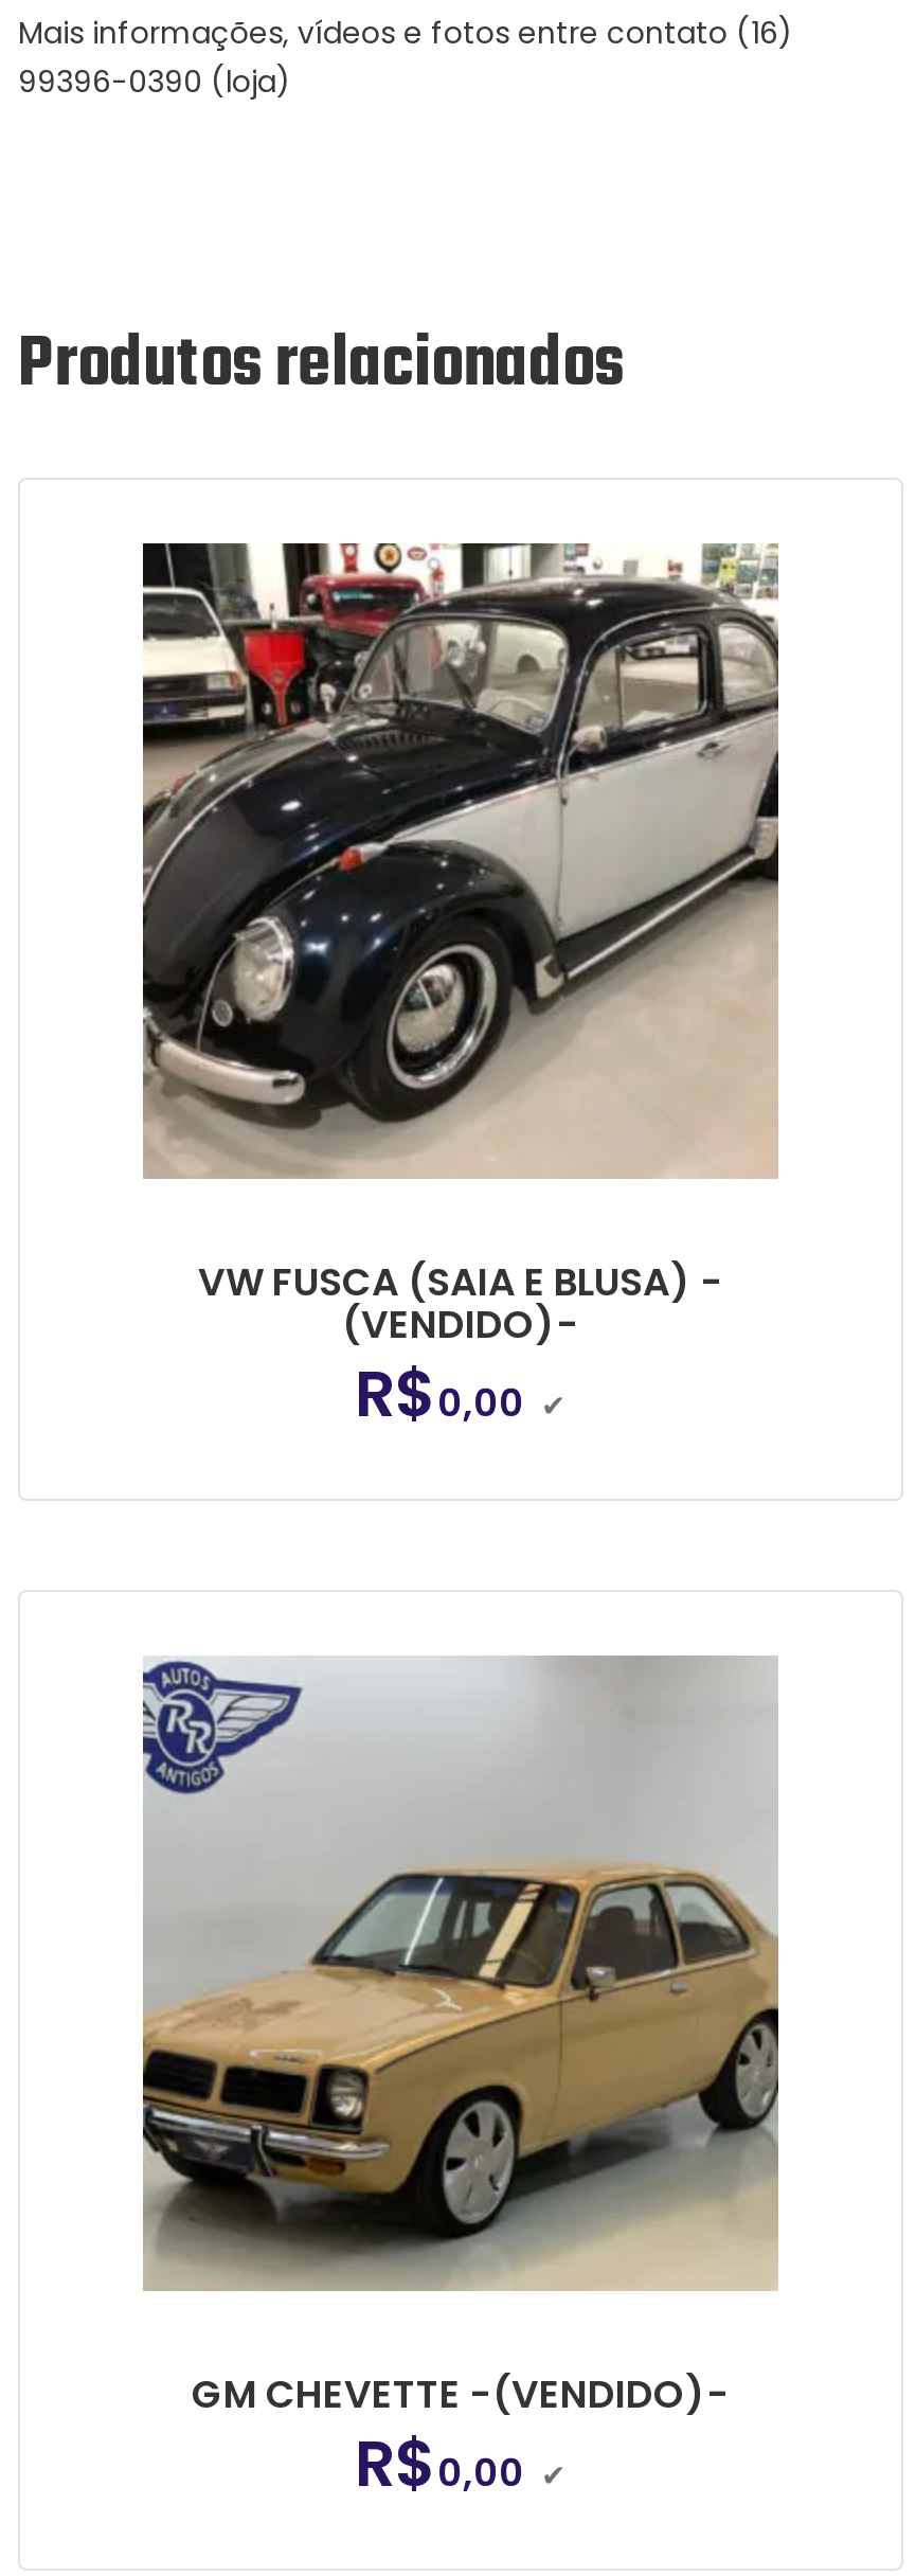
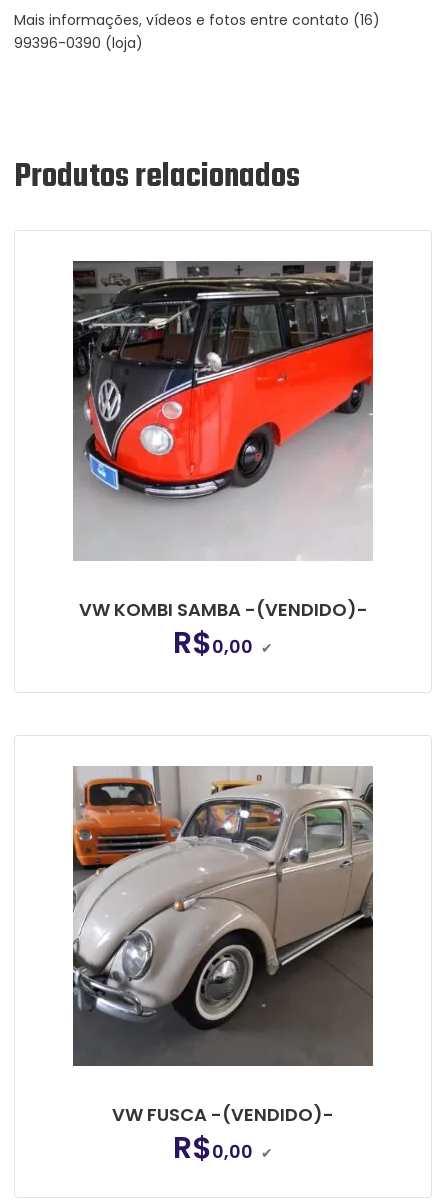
- [image]
- VW FUSCA (SAIA E BLUSA) -
- (VENDIDO)-
+ [image]
+ VW KOMBI SAMBA -(VENDIDO)-

- [image]
- GM CHEVETTE -(VENDIDO)-
+ [image]
+ VW FUSCA -(VENDIDO)-
